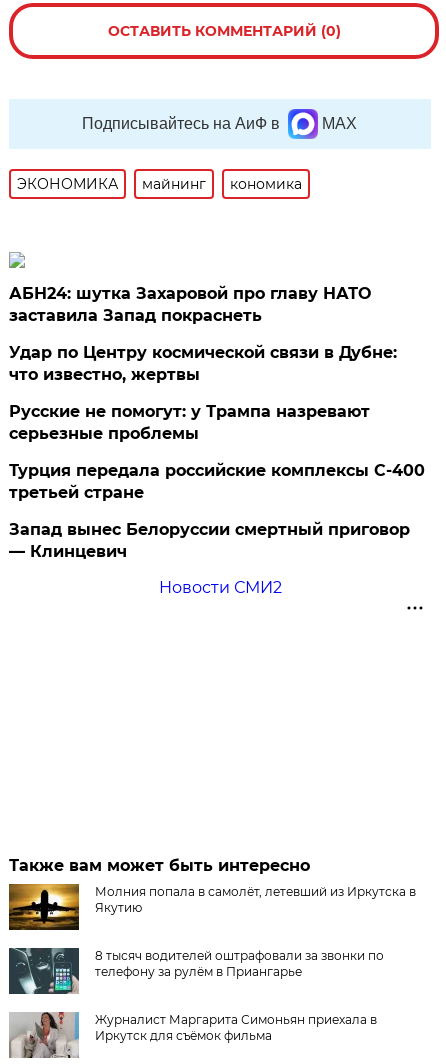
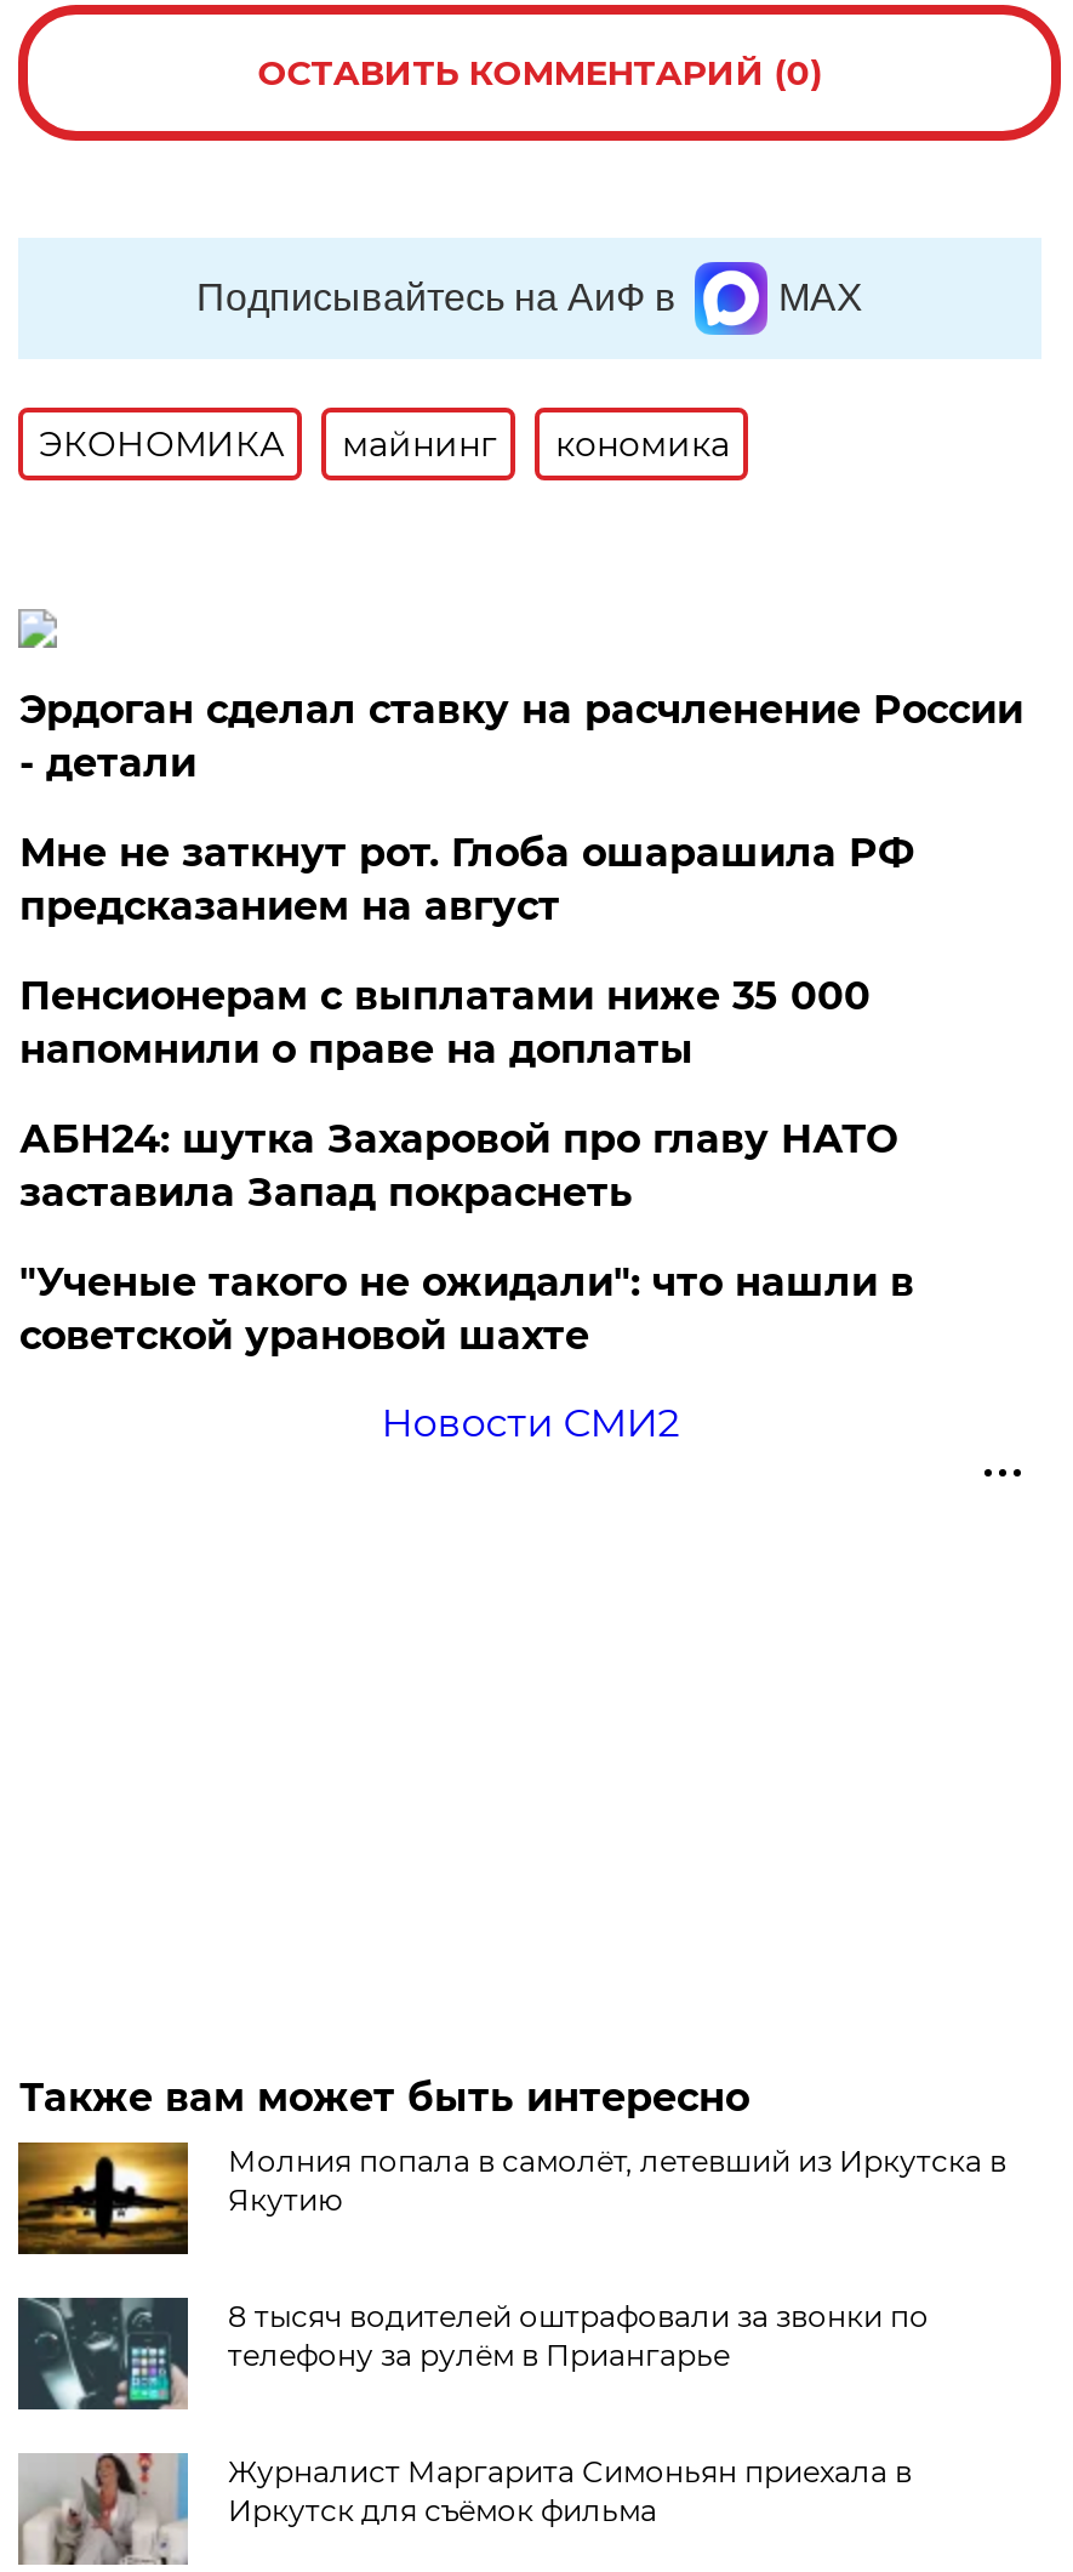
+ Эрдоган сделал ставку на расчленение России
+ - детали
+ Мне не заткнут рот. Глоба ошарашила РФ
+ предсказанием на август
+ Пенсионерам с выплатами ниже 35 000
+ напомнили о праве на доплаты

moved down: АБН24: шутка Захаровой про главу НАТО | заставила Запад покраснеть

- Удар по Центру космической связи в Дубне:
- что известно, жертвы
- Русские не помогут: у Трампа назревают
- серьезные проблемы
- Турция передала российские комплексы С-400
- третьей стране
- Запад вынес Белоруссии смертный приговор
- — Клинцевич
+ "Ученые такого не ожидали": что нашли в
+ советской урановой шахте
